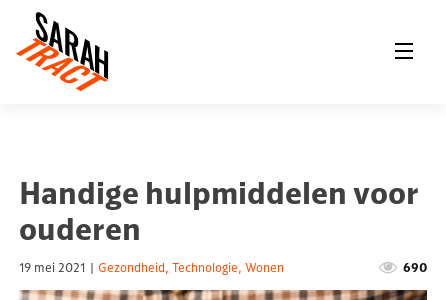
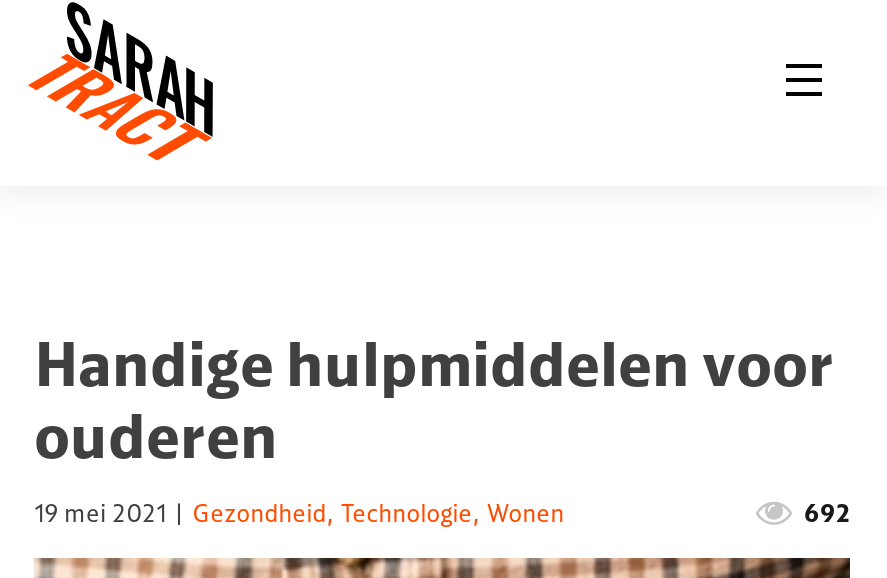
- 690
+ 692
